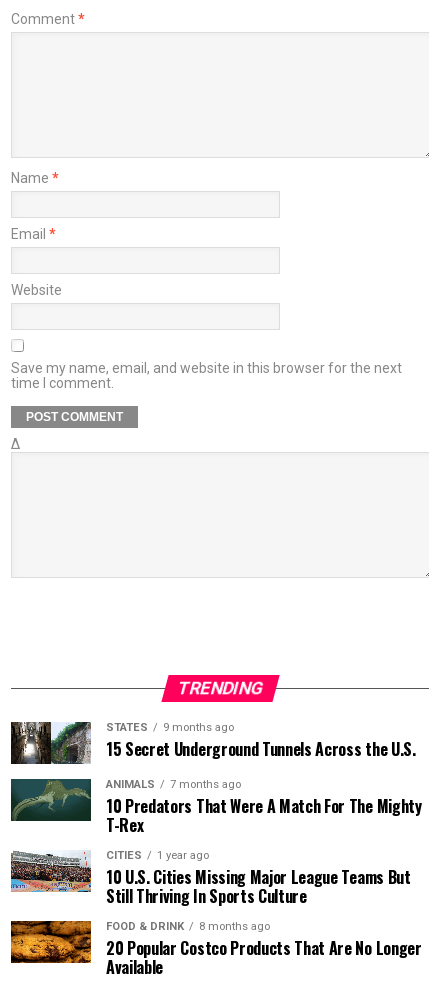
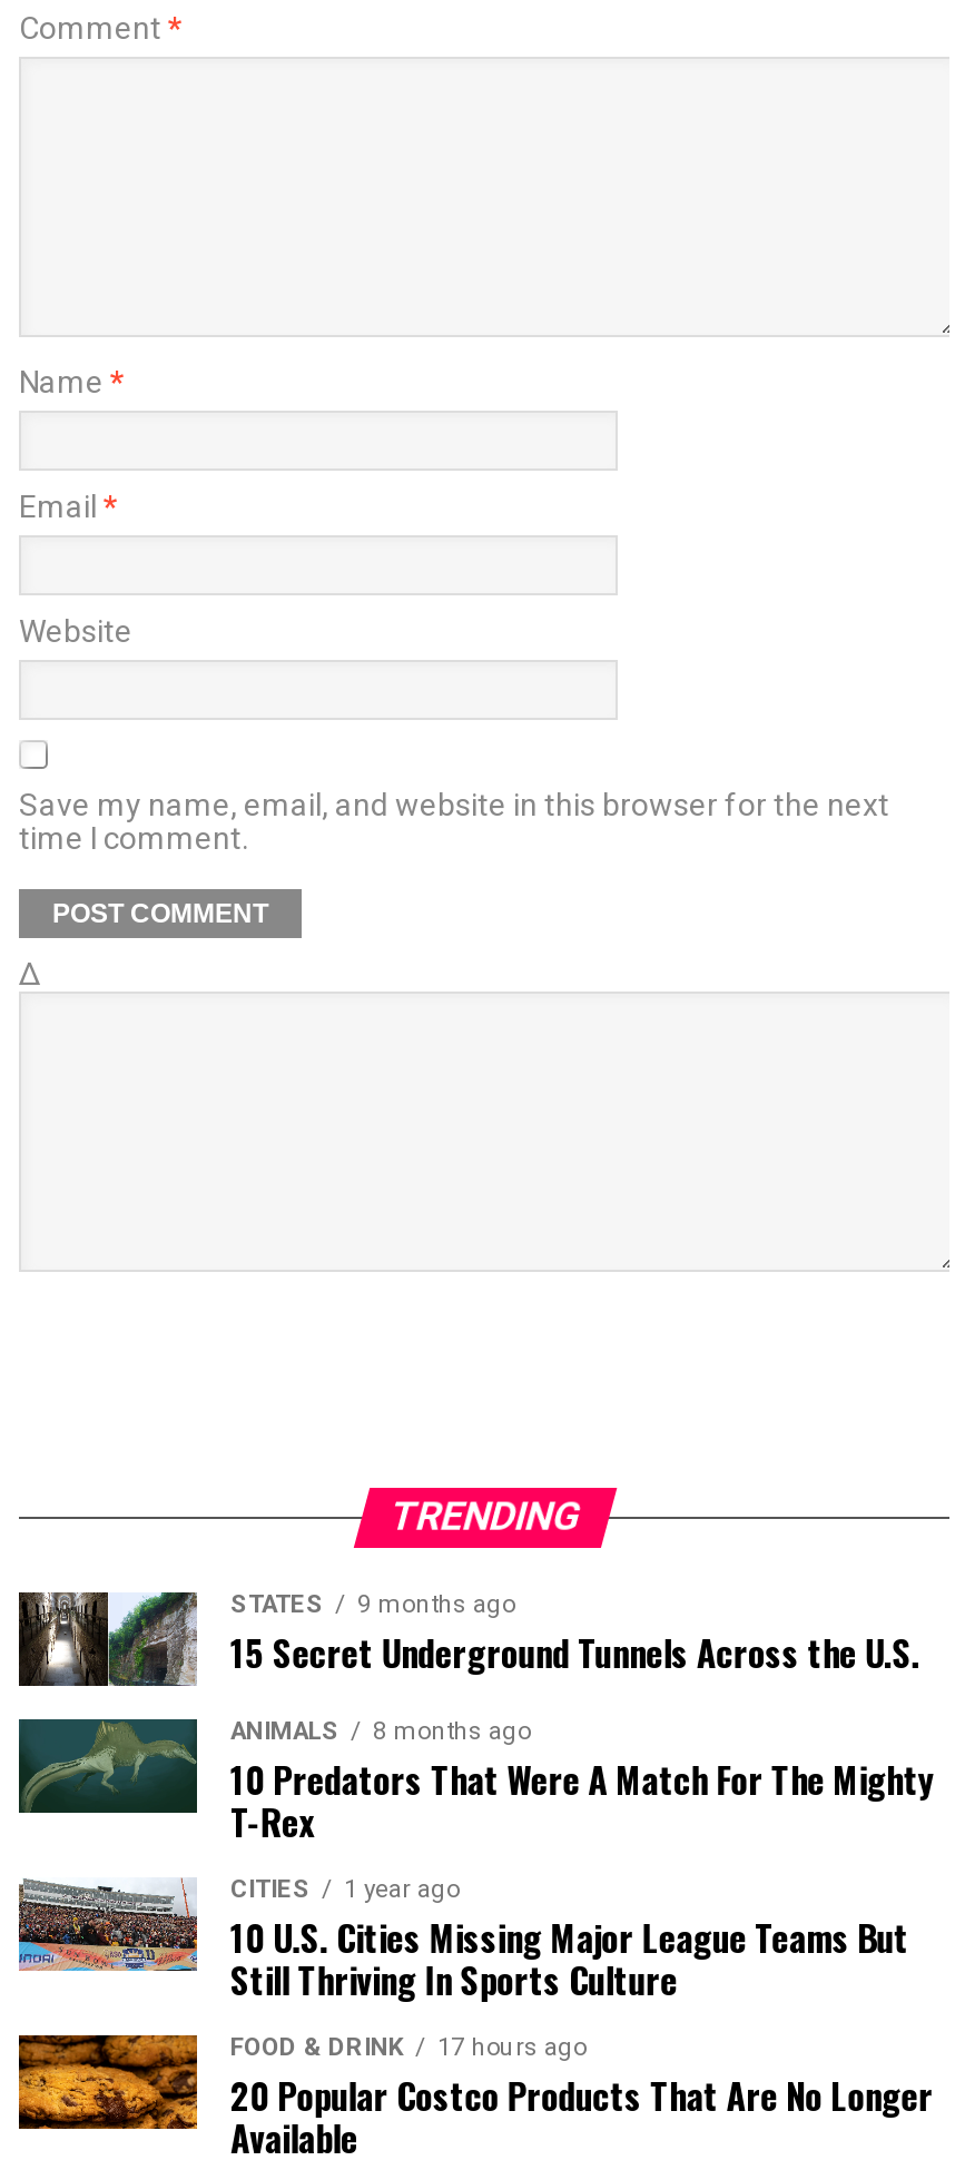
- ANIMALS 7 months ago
+ ANIMALS 8 months ago

- FOOD & DRINK 8 months ago
+ FOOD & DRINK 17 hours ago
